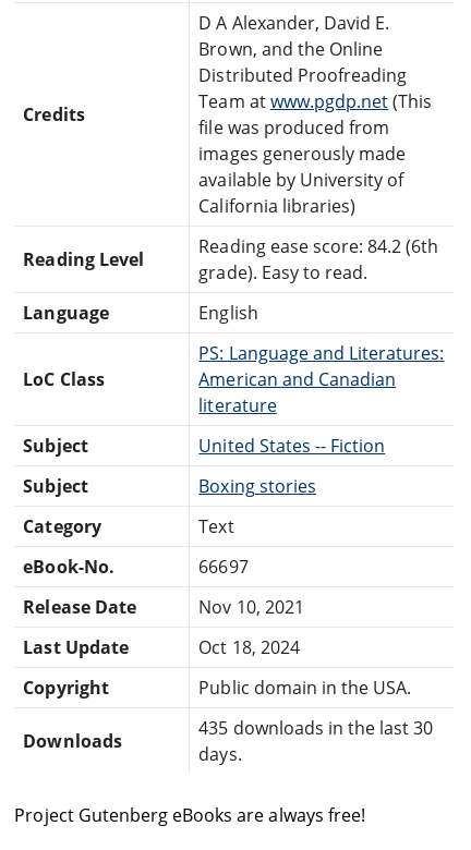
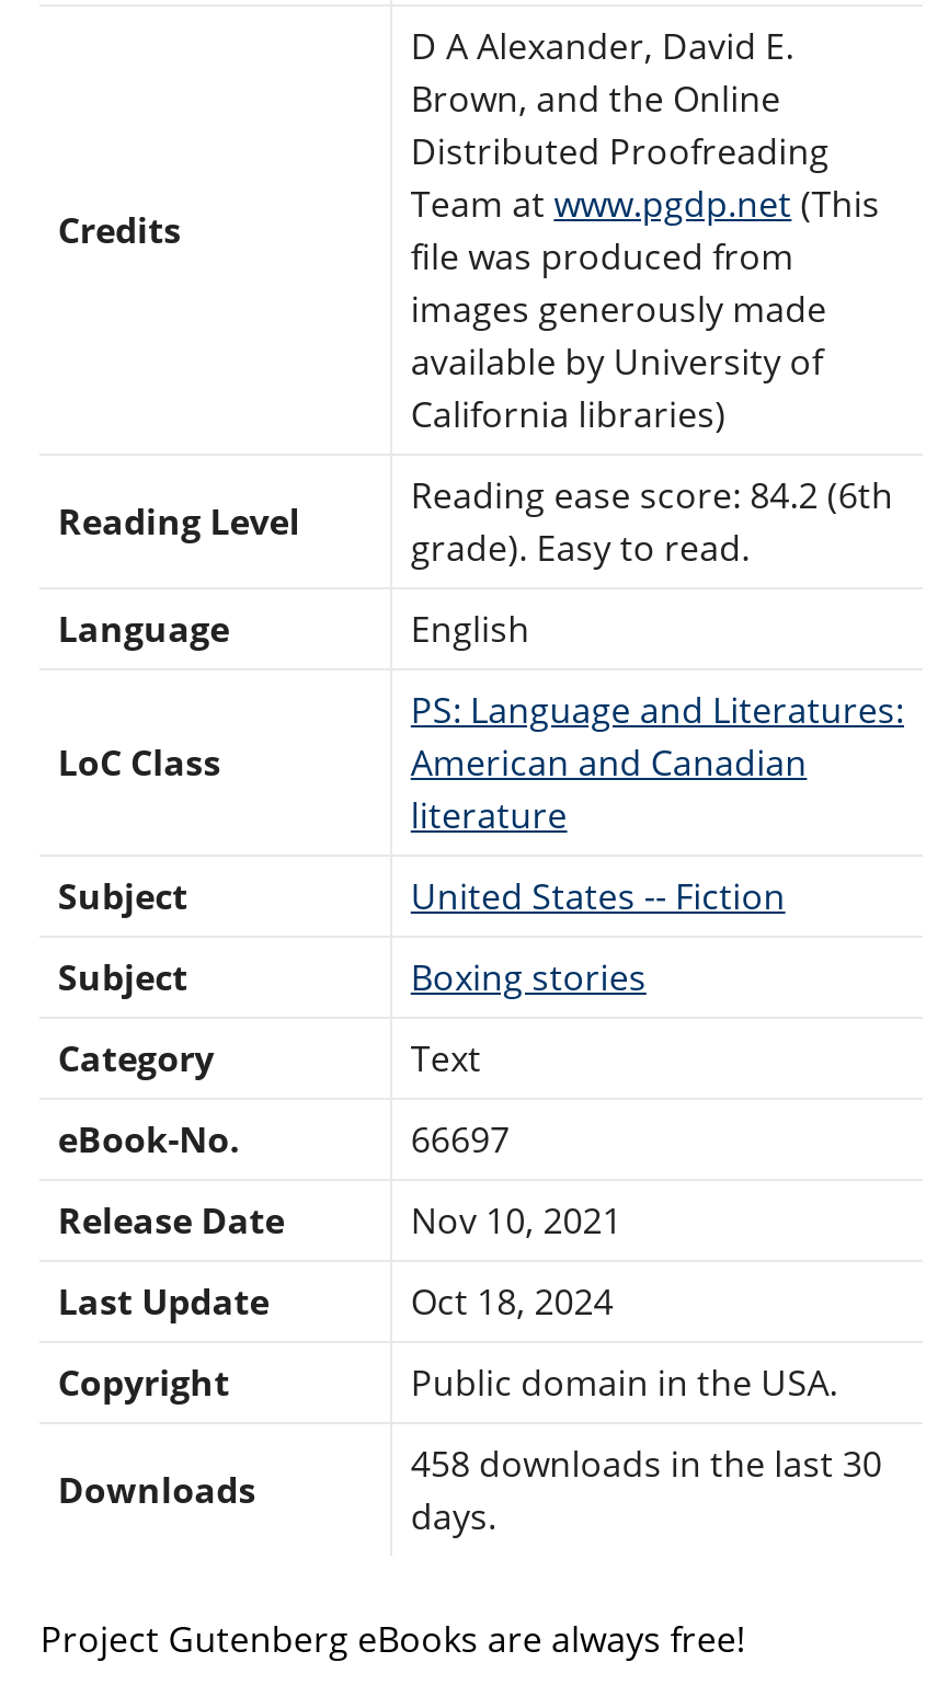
- 435 downloads in the last 30
+ 458 downloads in the last 30
